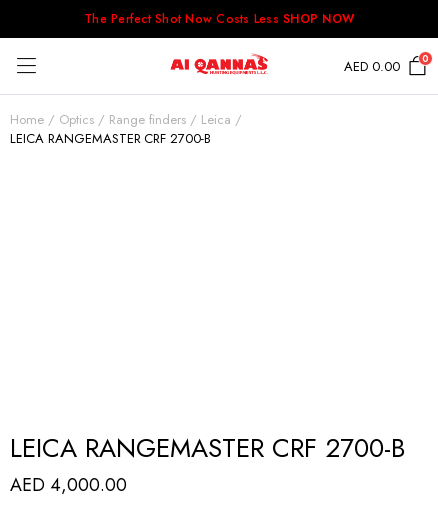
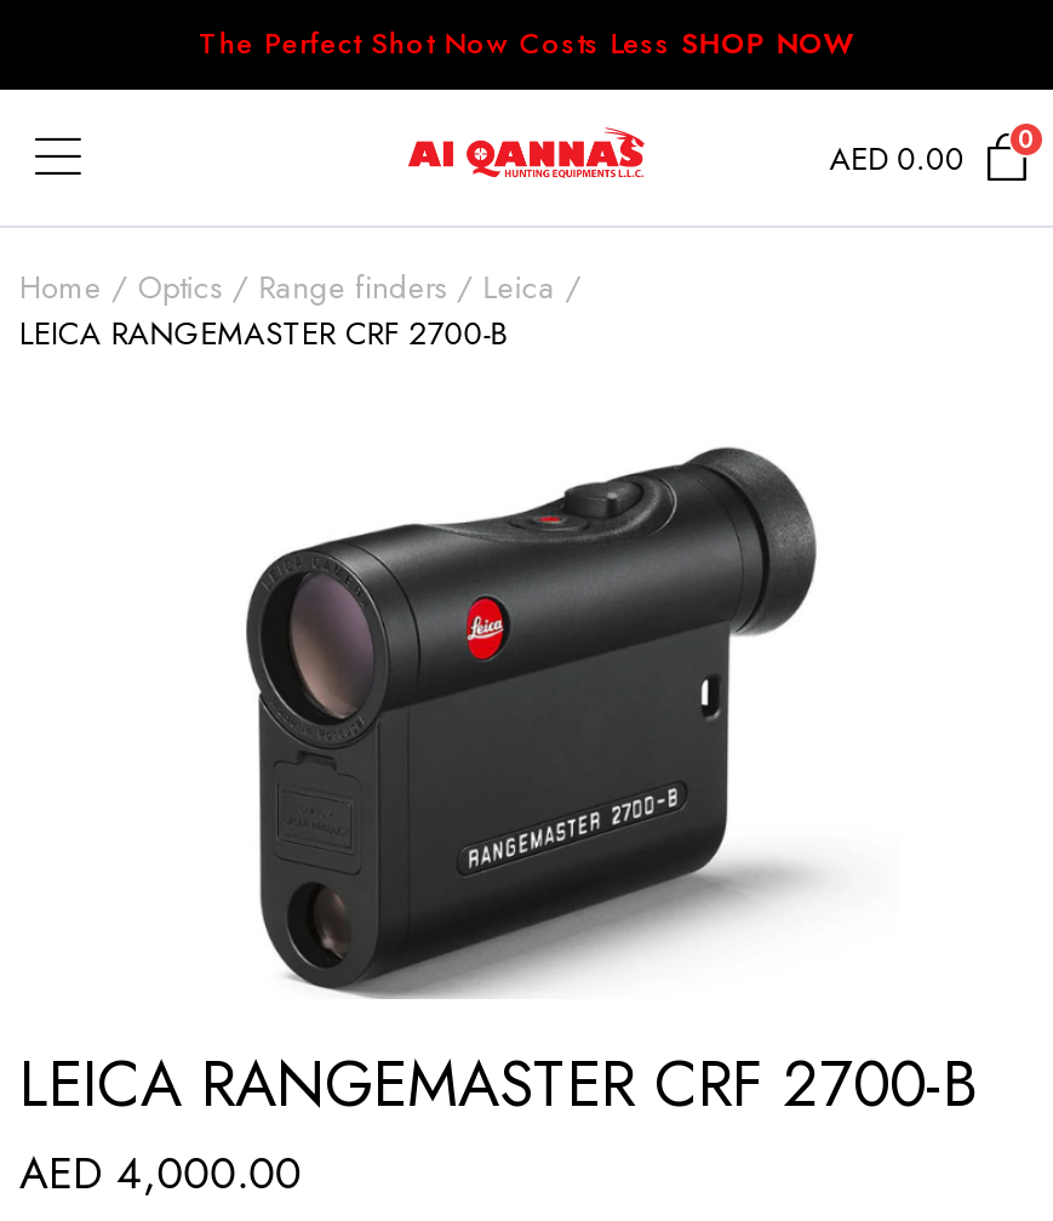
+ [image]
